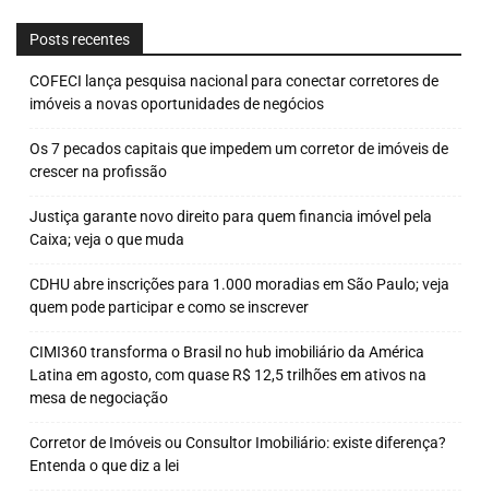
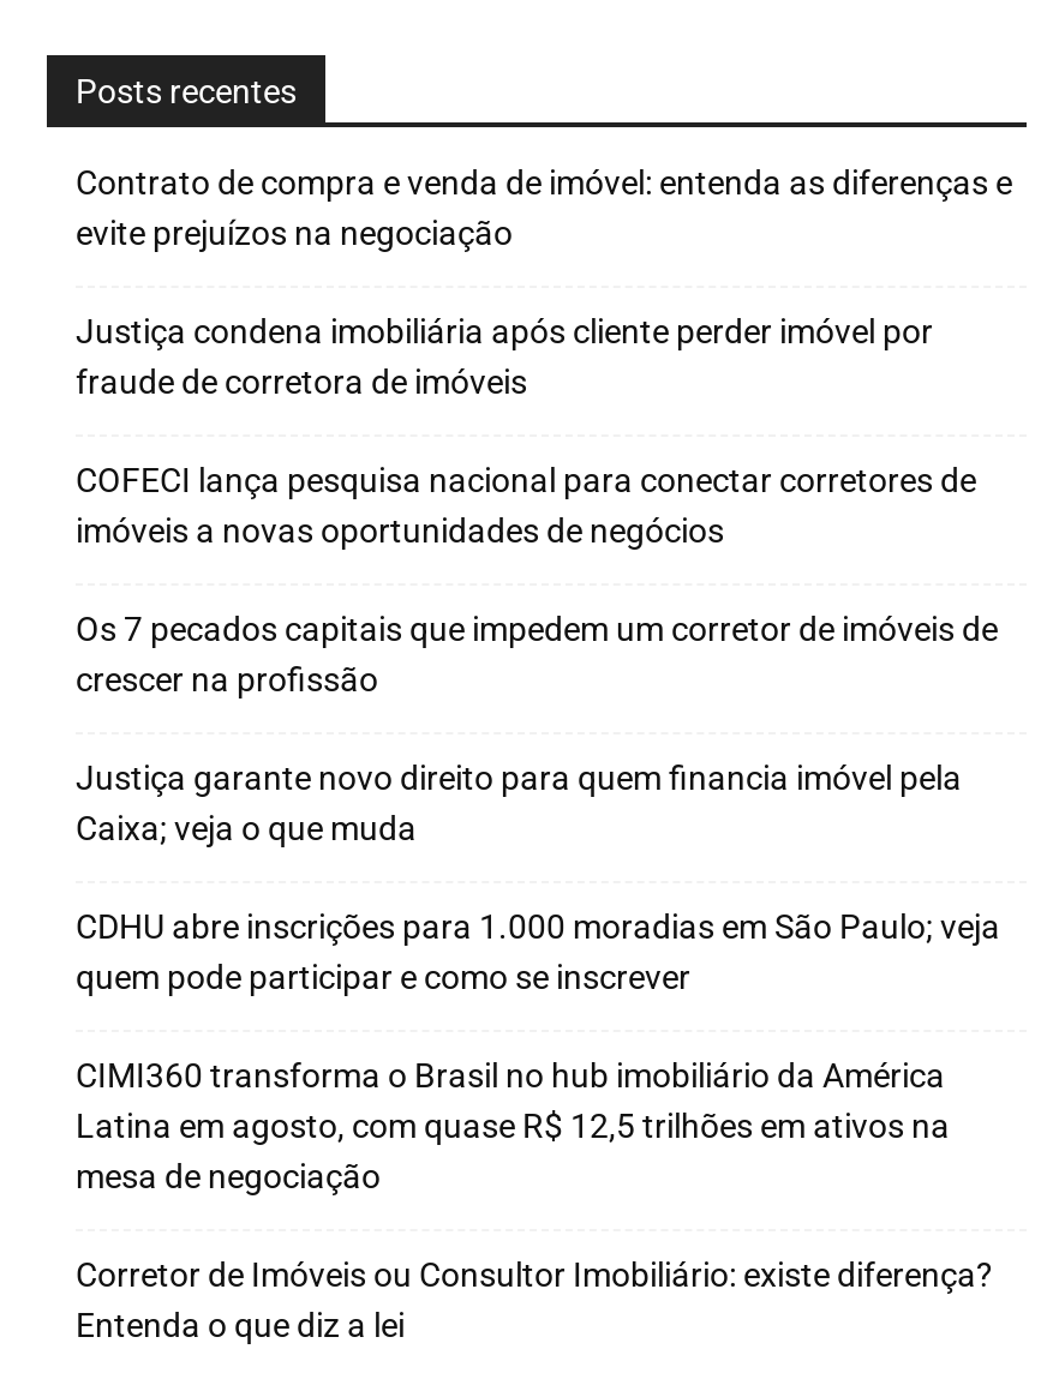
+ Contrato de compra e venda de imóvel: entenda as diferenças e
+ evite prejuízos na negociação
+ Justiça condena imobiliária após cliente perder imóvel por
+ fraude de corretora de imóveis
